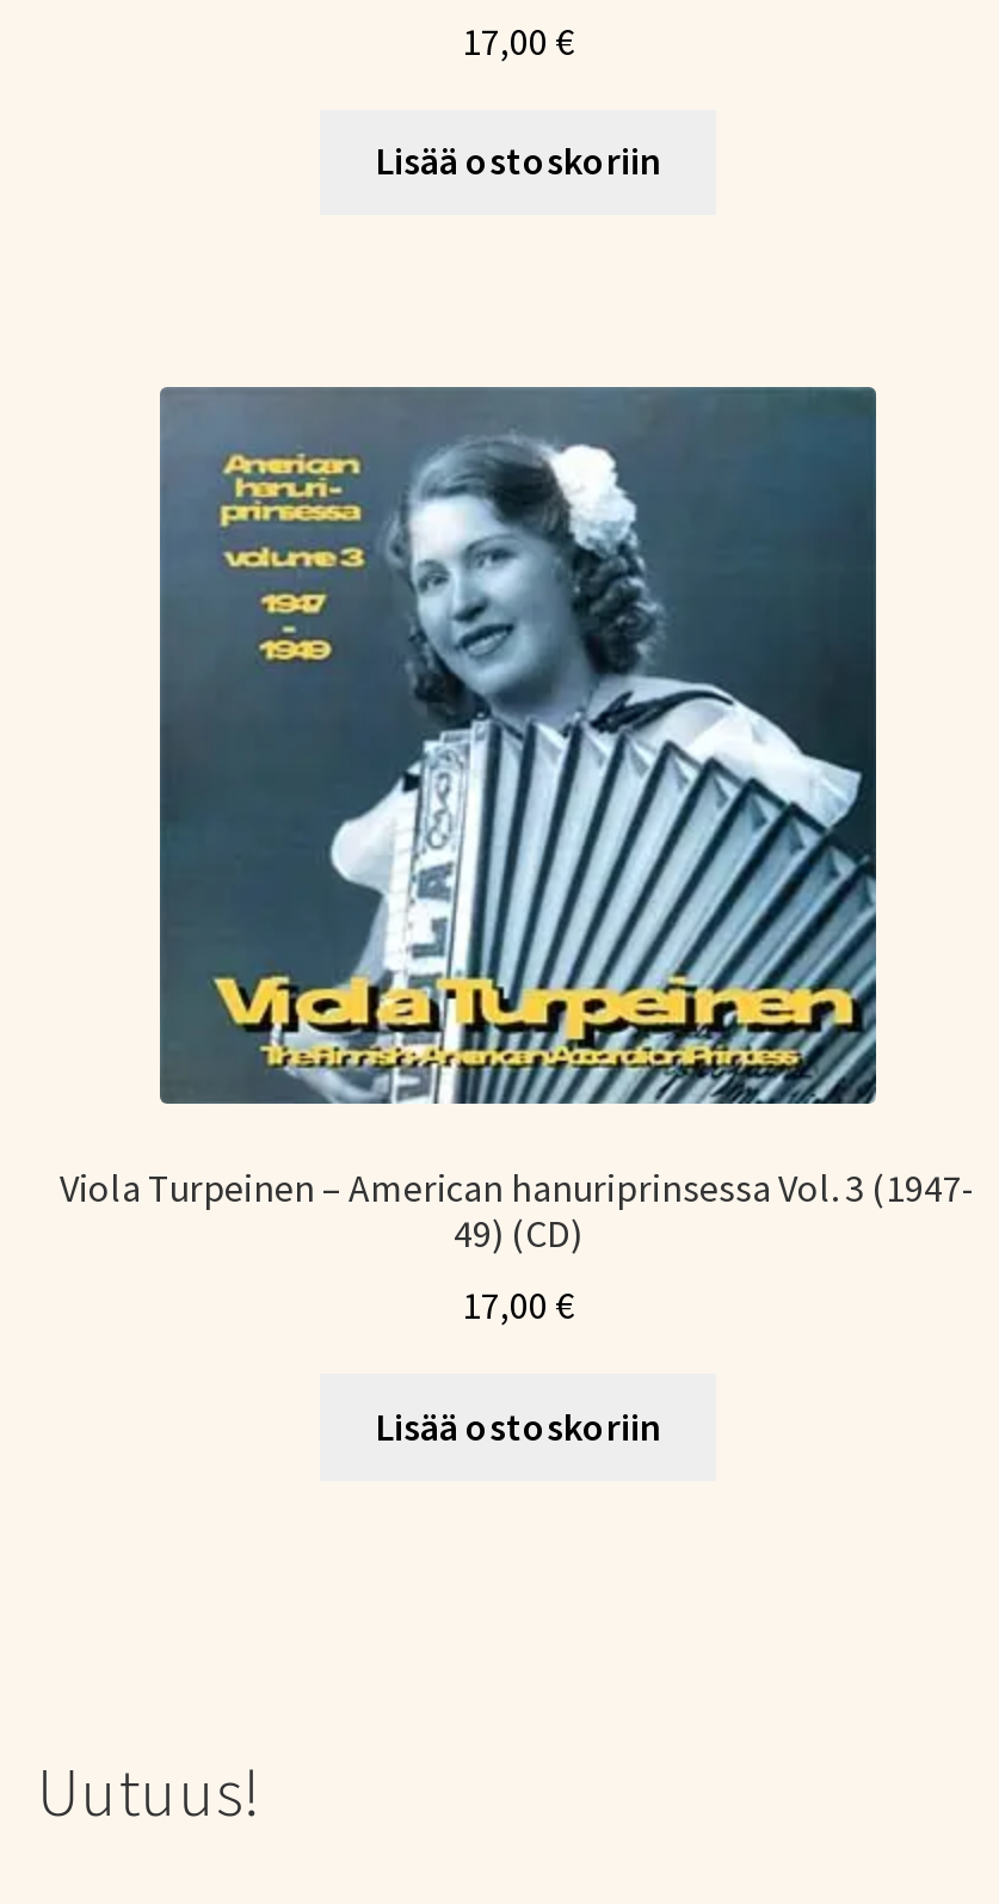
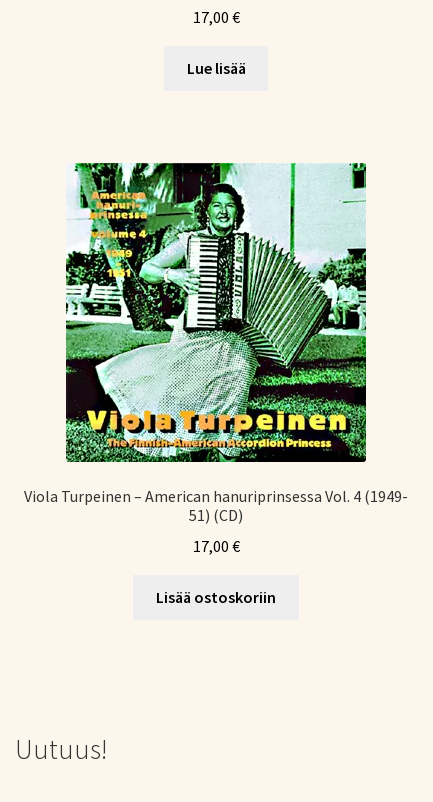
- Lisää ostoskoriin
+ Lue lisää

- [image]
- Viola Turpeinen – American hanuriprinsessa Vol. 3 (1947-
- 49) (CD)
+ [image]
+ Viola Turpeinen – American hanuriprinsessa Vol. 4 (1949-
+ 51) (CD)
